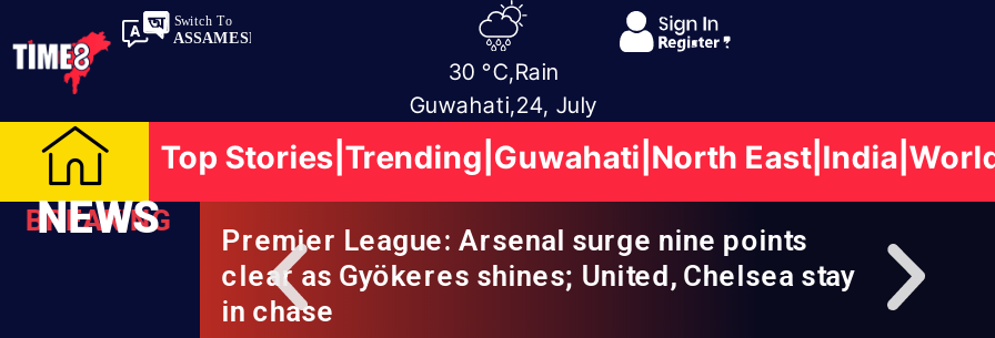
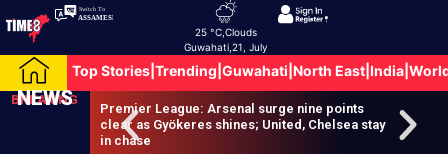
- 30 °C,Rain
+ 25 °C,Clouds

- Guwahati,24, July
+ Guwahati,21, July
